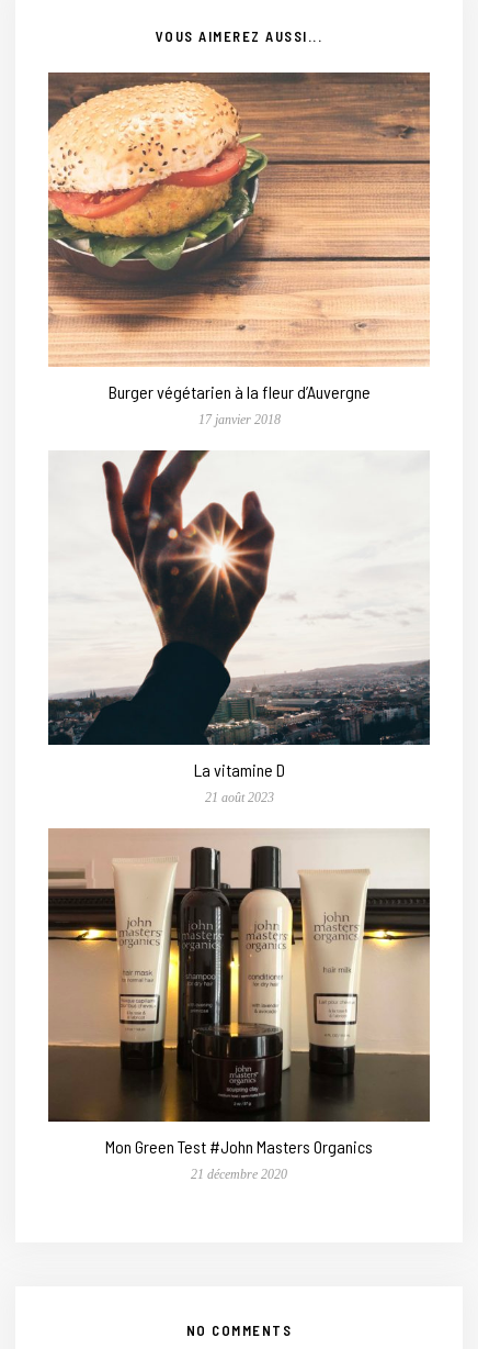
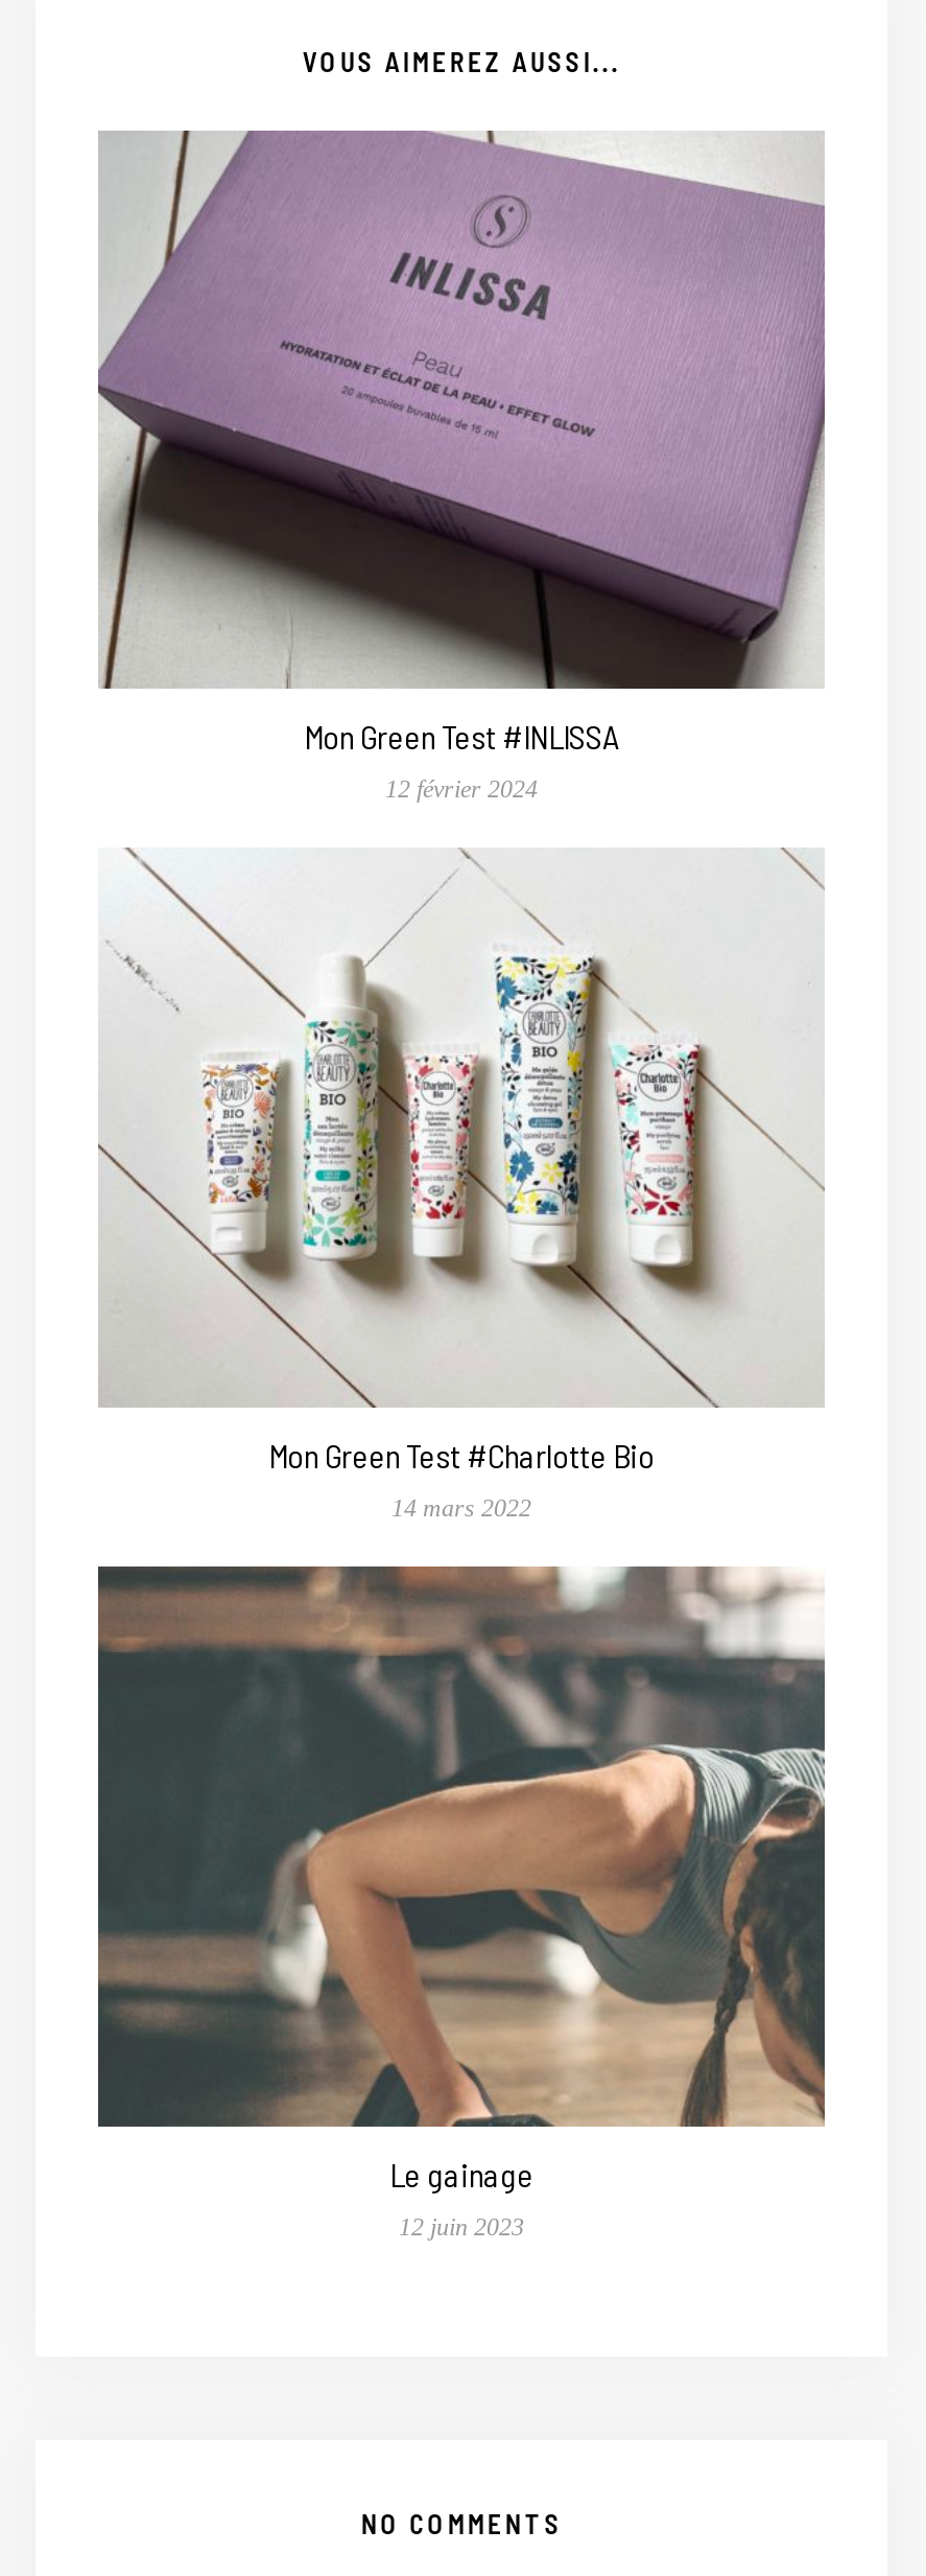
- [image]
- Burger végétarien à la fleur d’Auvergne
+ [image]
+ Mon Green Test #INLISSA

- 17 janvier 2018
+ 12 février 2024

- [image]
- La vitamine D
+ [image]
+ Mon Green Test #Charlotte Bio

- 21 août 2023
+ 14 mars 2022

- [image]
- Mon Green Test #John Masters Organics
+ [image]
+ Le gainage

- 21 décembre 2020
+ 12 juin 2023
